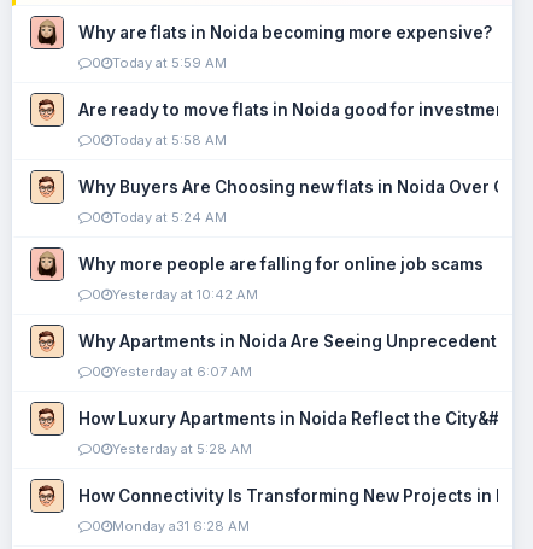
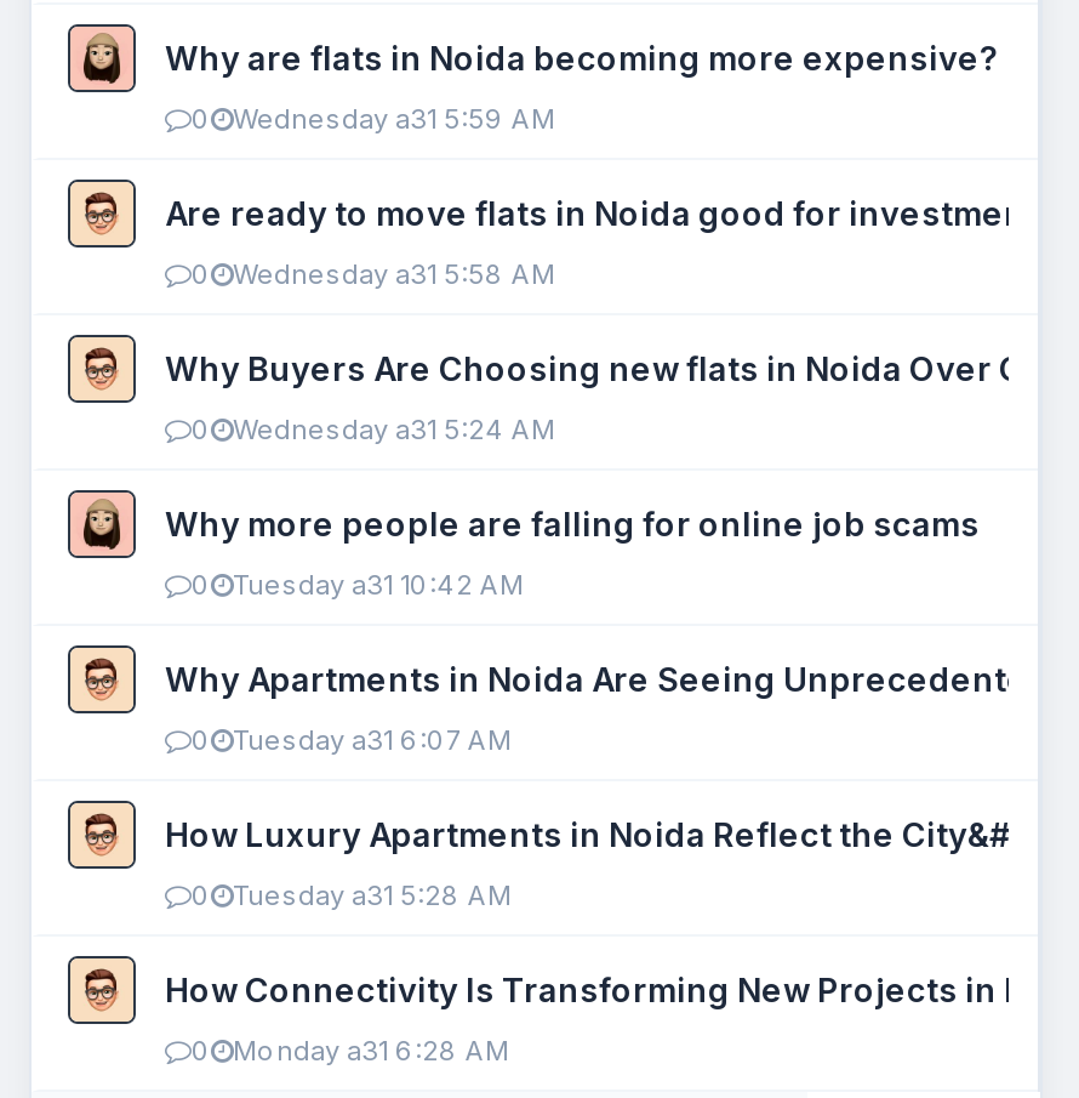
- Today at 5:59 AM
+ Wednesday a31 5:59 AM

- Today at 5:58 AM
+ Wednesday a31 5:58 AM

- Today at 5:24 AM
+ Wednesday a31 5:24 AM

- Yesterday at 10:42 AM
+ Tuesday a31 10:42 AM

- Yesterday at 6:07 AM
+ Tuesday a31 6:07 AM

- Yesterday at 5:28 AM
+ Tuesday a31 5:28 AM
